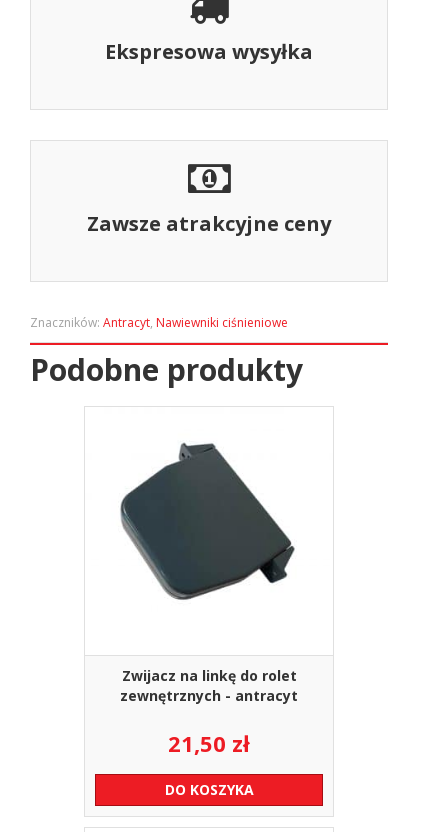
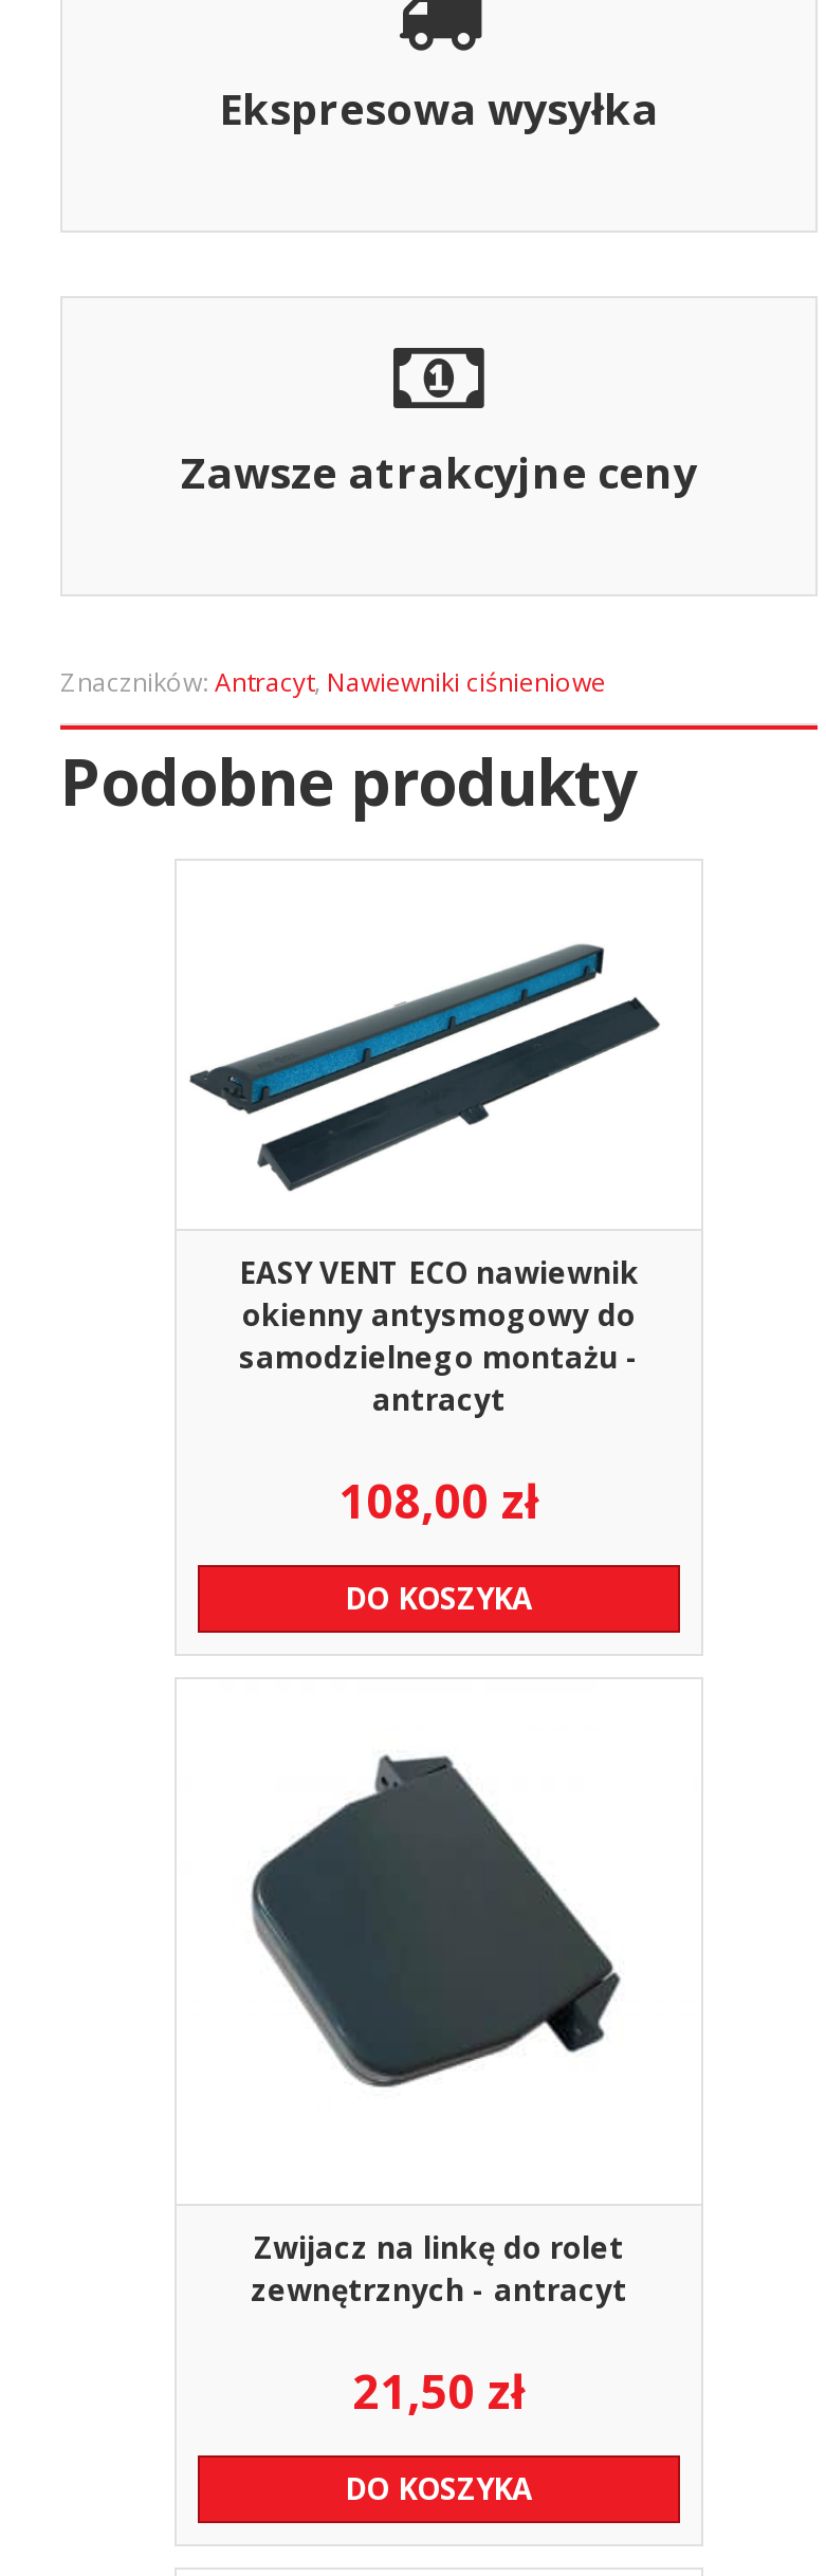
+ [image]
+ EASY VENT ECO nawiewnik
+ okienny antysmogowy do
+ samodzielnego montażu -
+ antracyt
+ 108,00 zł
+ DO KOSZYKA
